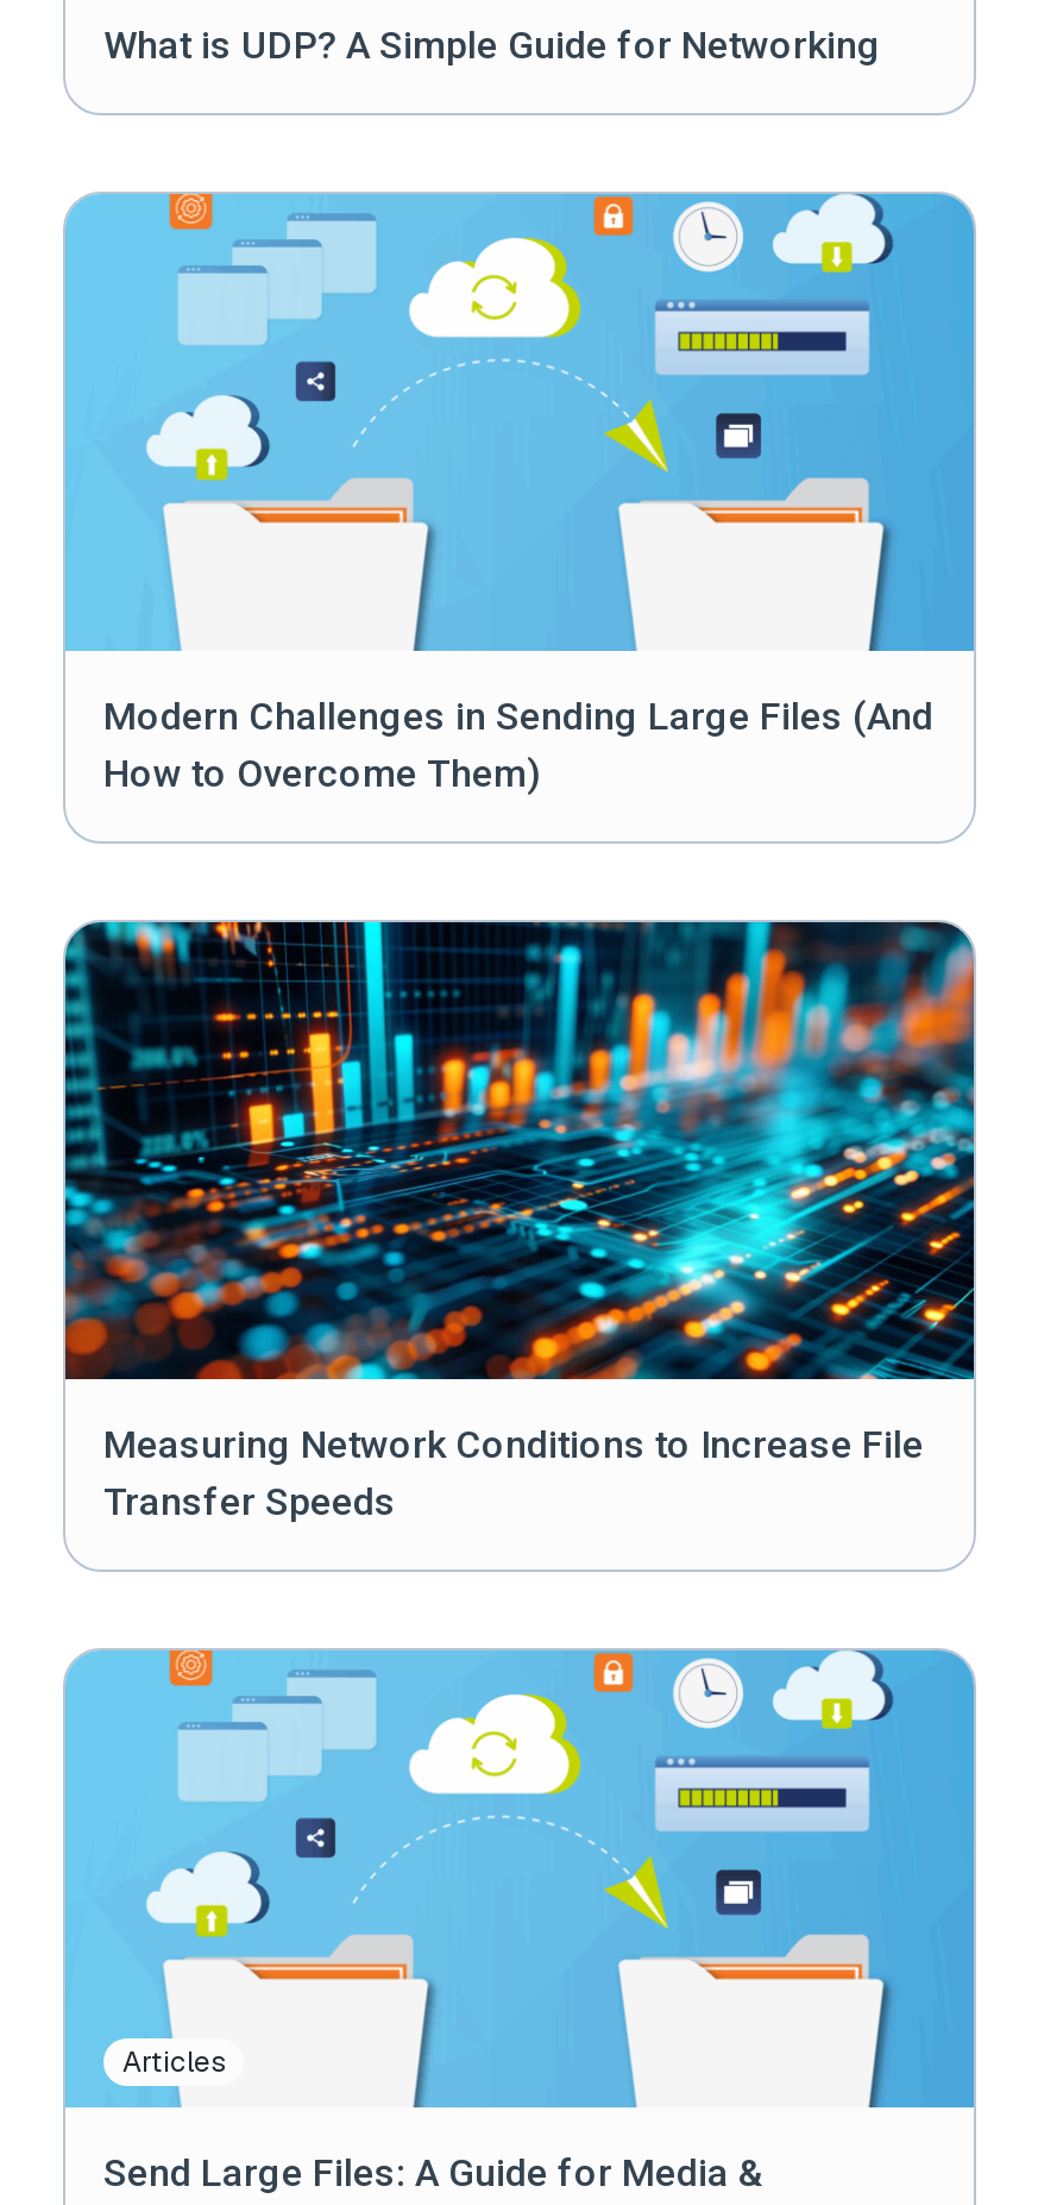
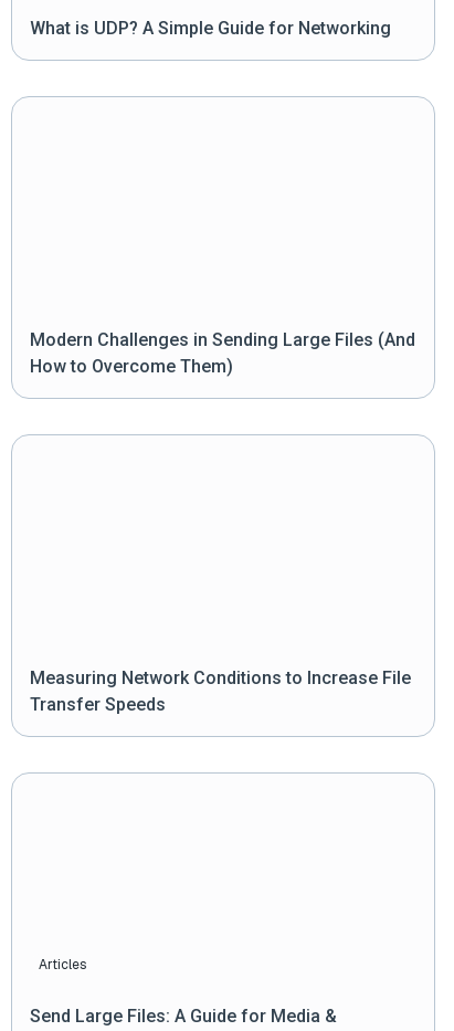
- [image]

- [image]

- [image]
